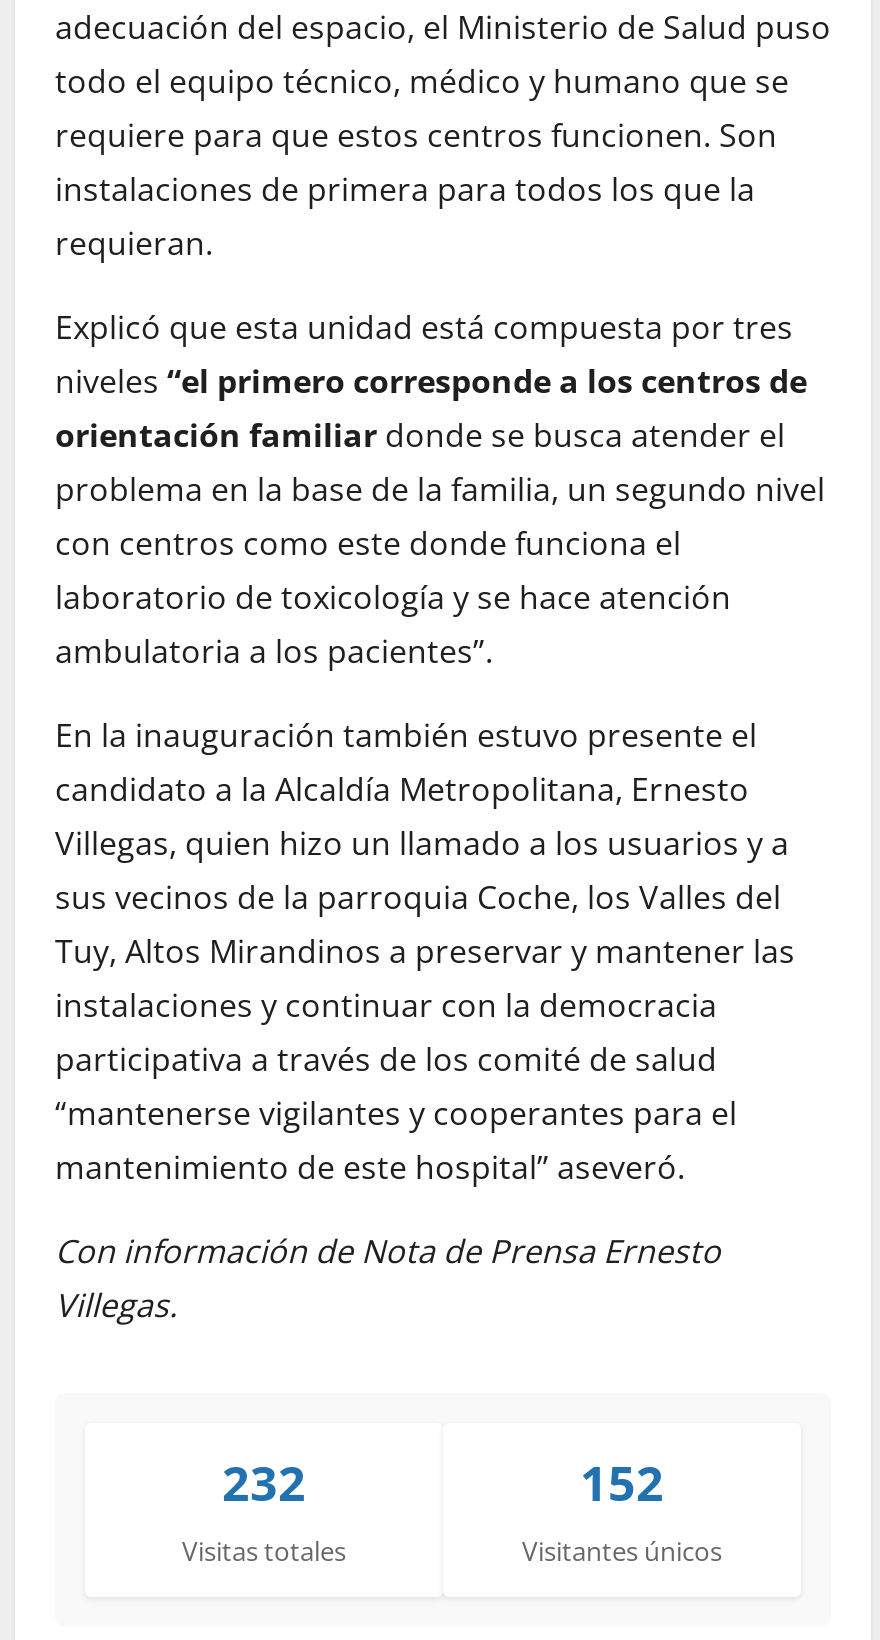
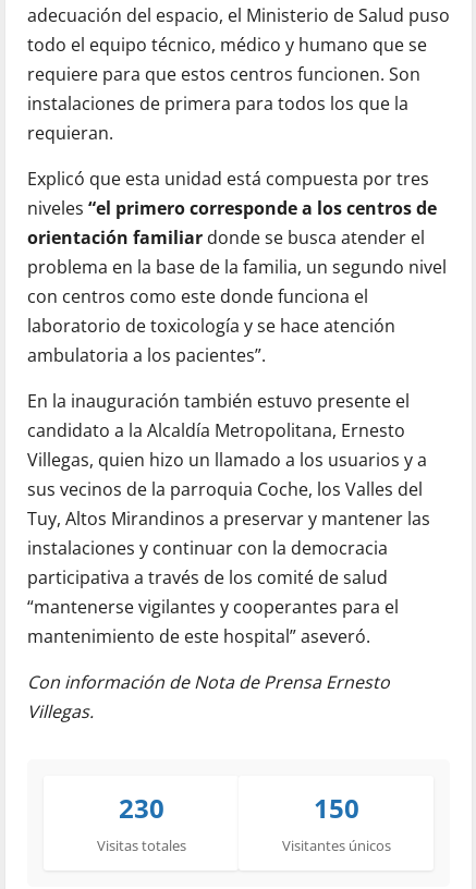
- 232
+ 230

- 152
+ 150
